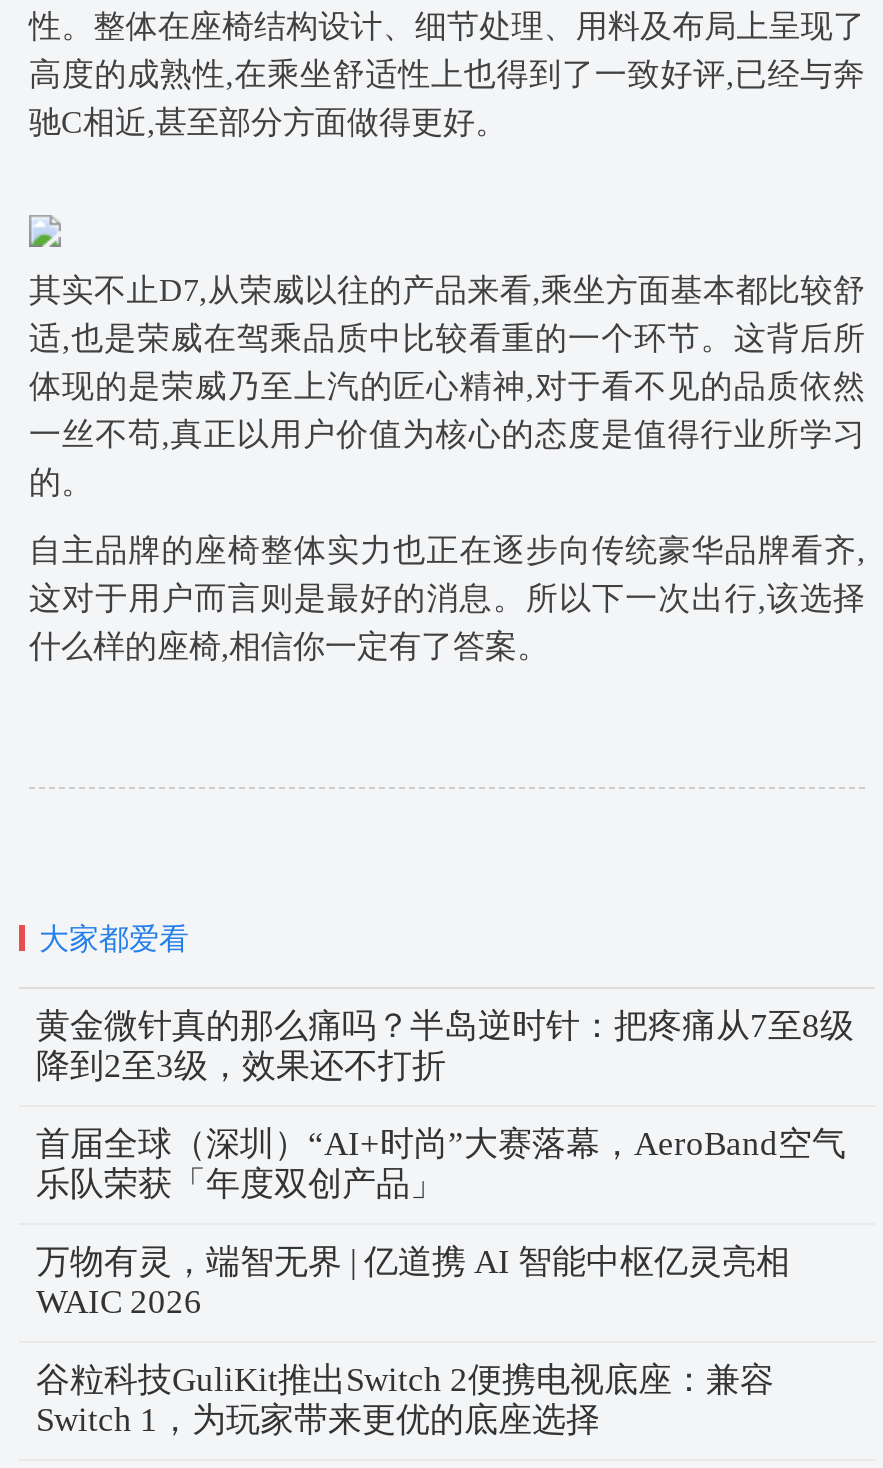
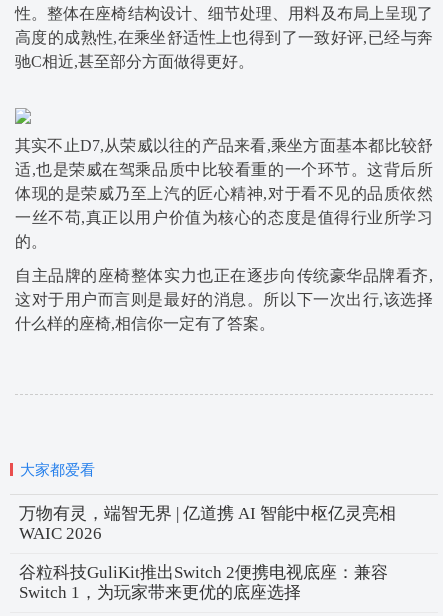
- 黄金微针真的那么痛吗？半岛逆时针：把疼痛从7至8级
- 降到2至3级，效果还不打折
- 首届全球（深圳）“AI+时尚”大赛落幕，AeroBand空气
- 乐队荣获「年度双创产品」
